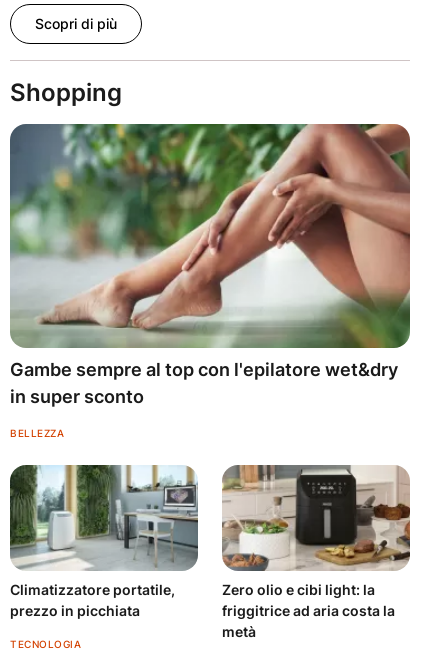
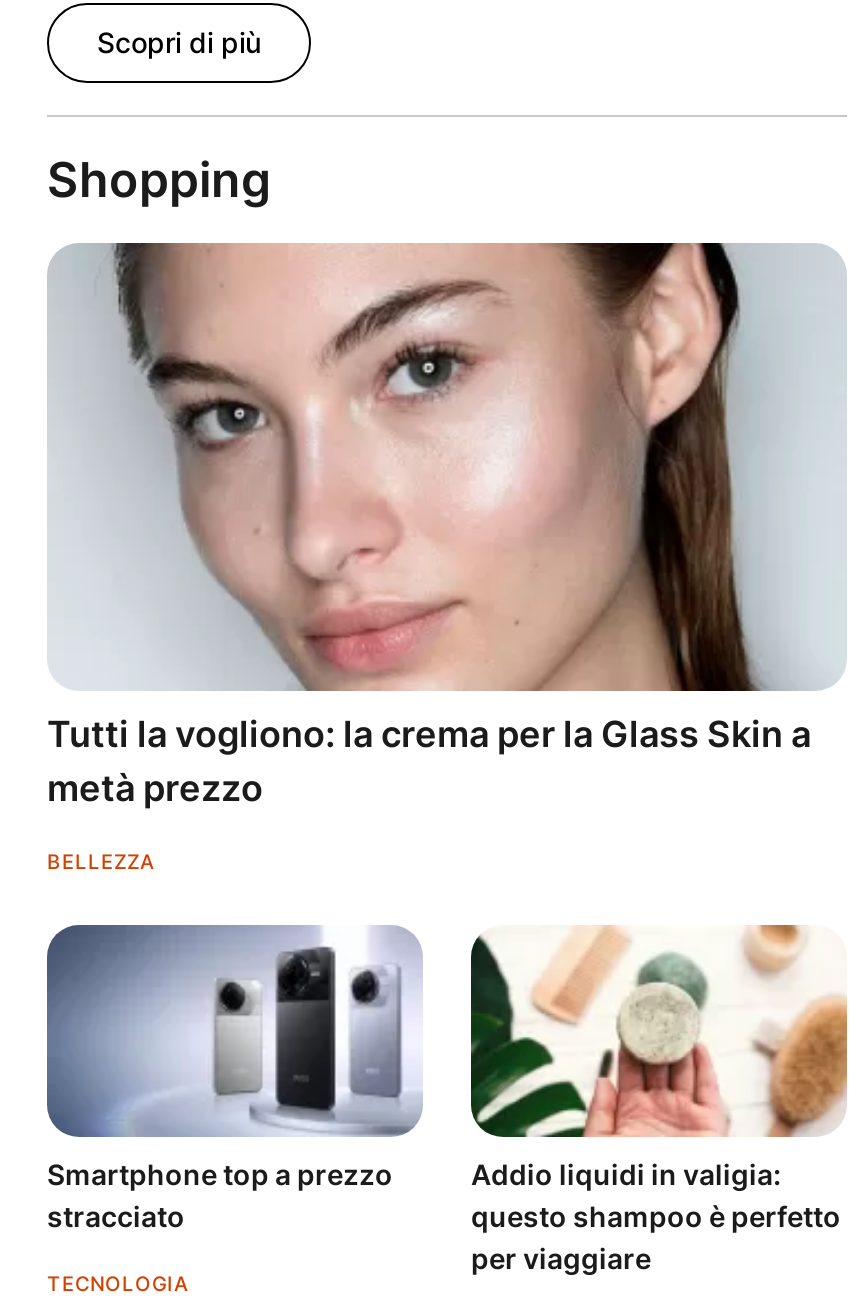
- [image]
- Gambe sempre al top con l'epilatore wet&dry
- in super sconto
+ [image]
+ Tutti la vogliono: la crema per la Glass Skin a
+ metà prezzo

- [image]
- Climatizzatore portatile,
- prezzo in picchiata
+ [image]
+ Smartphone top a prezzo
+ stracciato

- [image]
- Zero olio e cibi light: la
- friggitrice ad aria costa la
- metà
+ [image]
+ Addio liquidi in valigia:
+ questo shampoo è perfetto
+ per viaggiare
